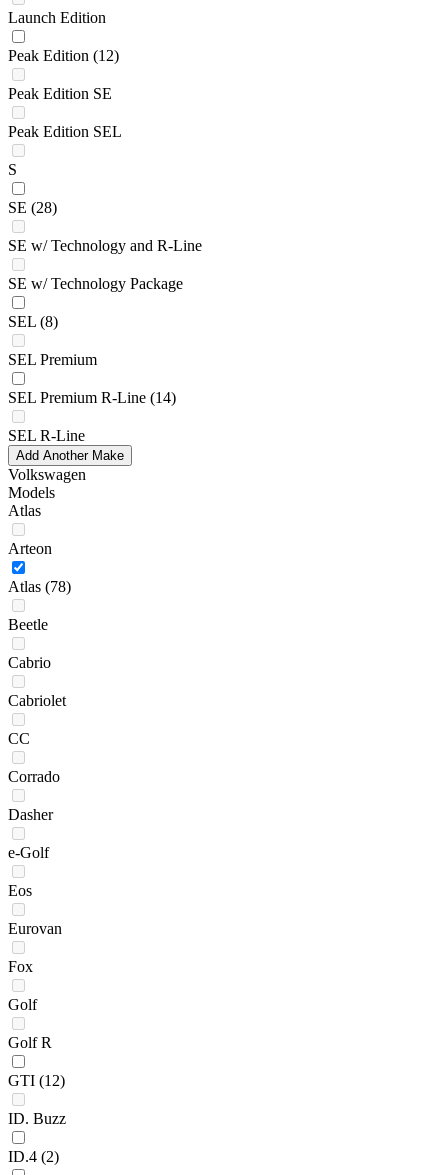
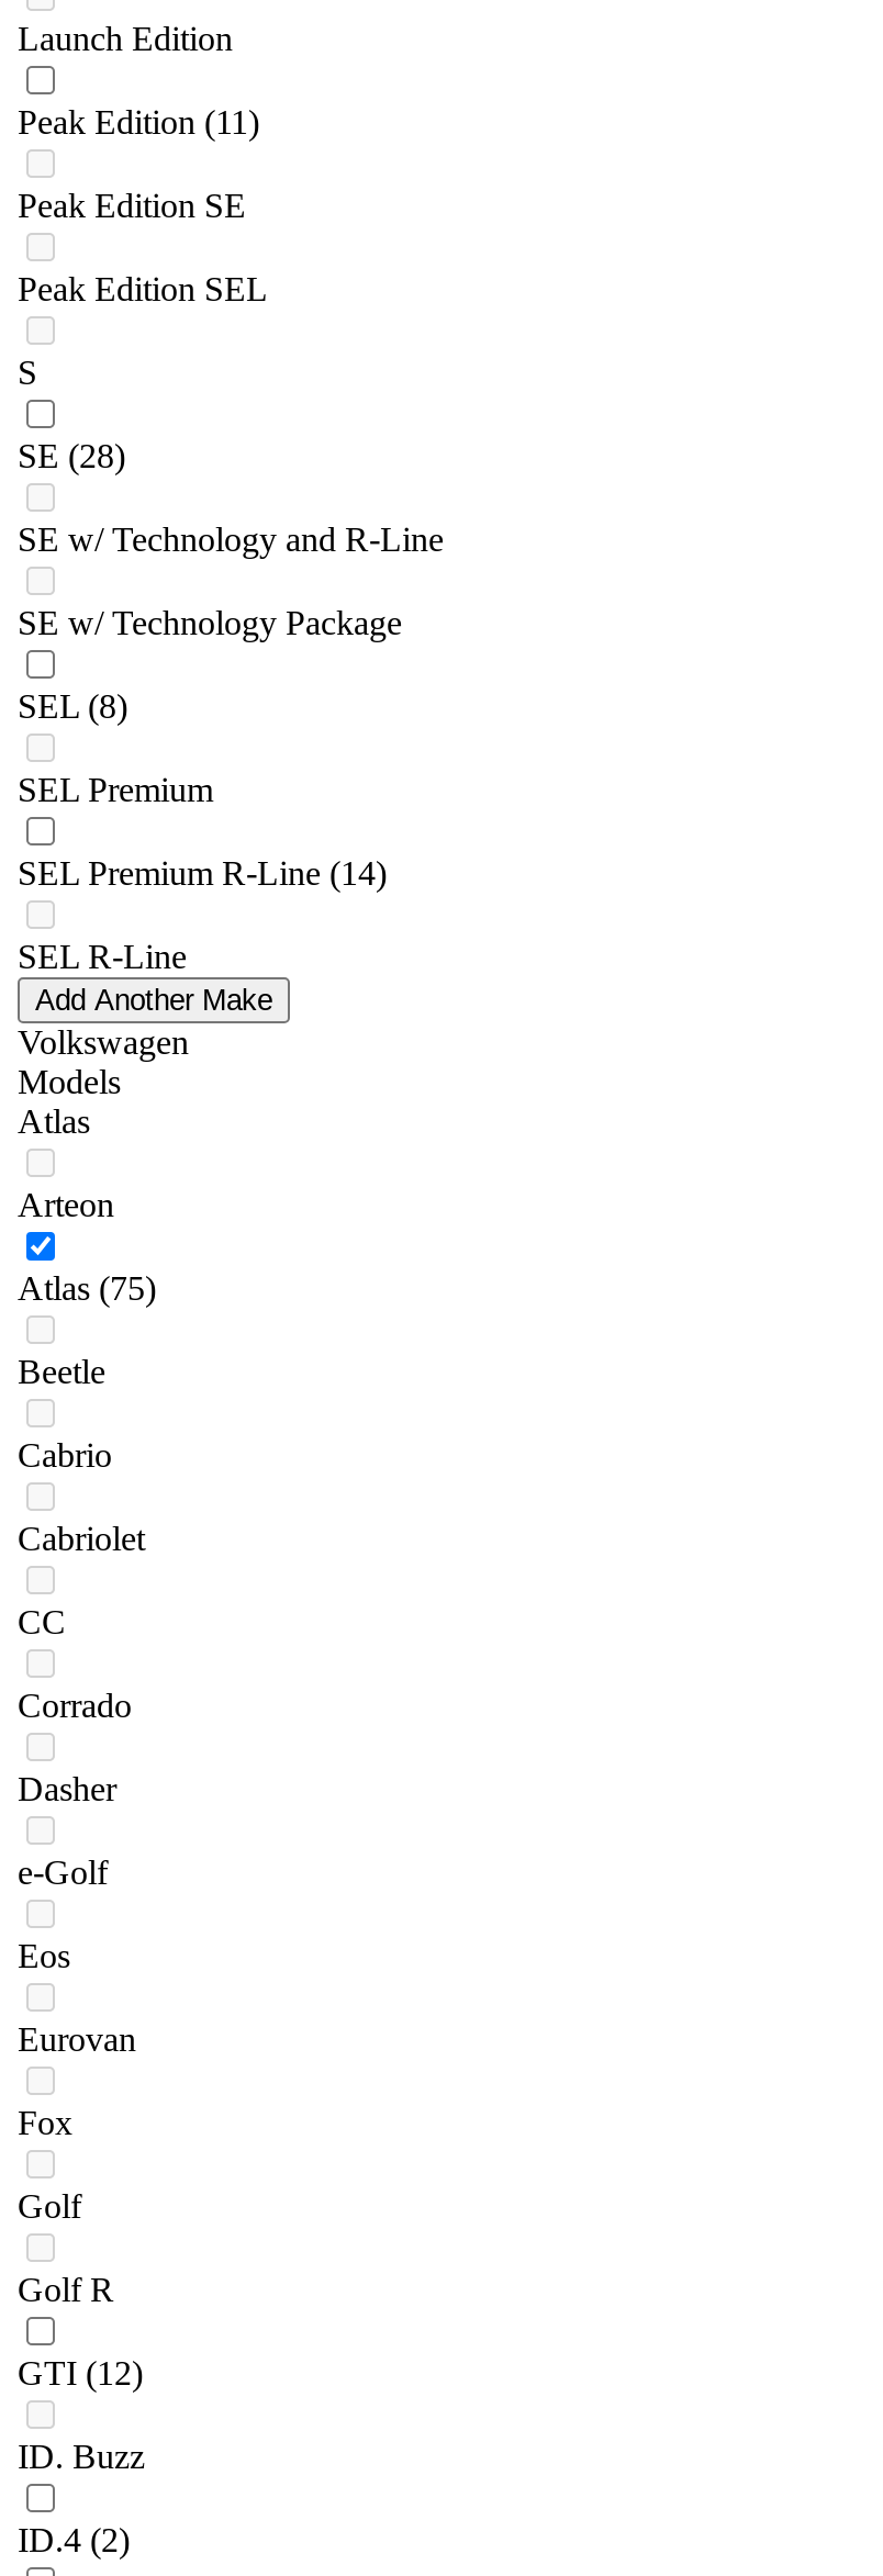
- Peak Edition (12)
+ Peak Edition (11)

- Atlas (78)
+ Atlas (75)
